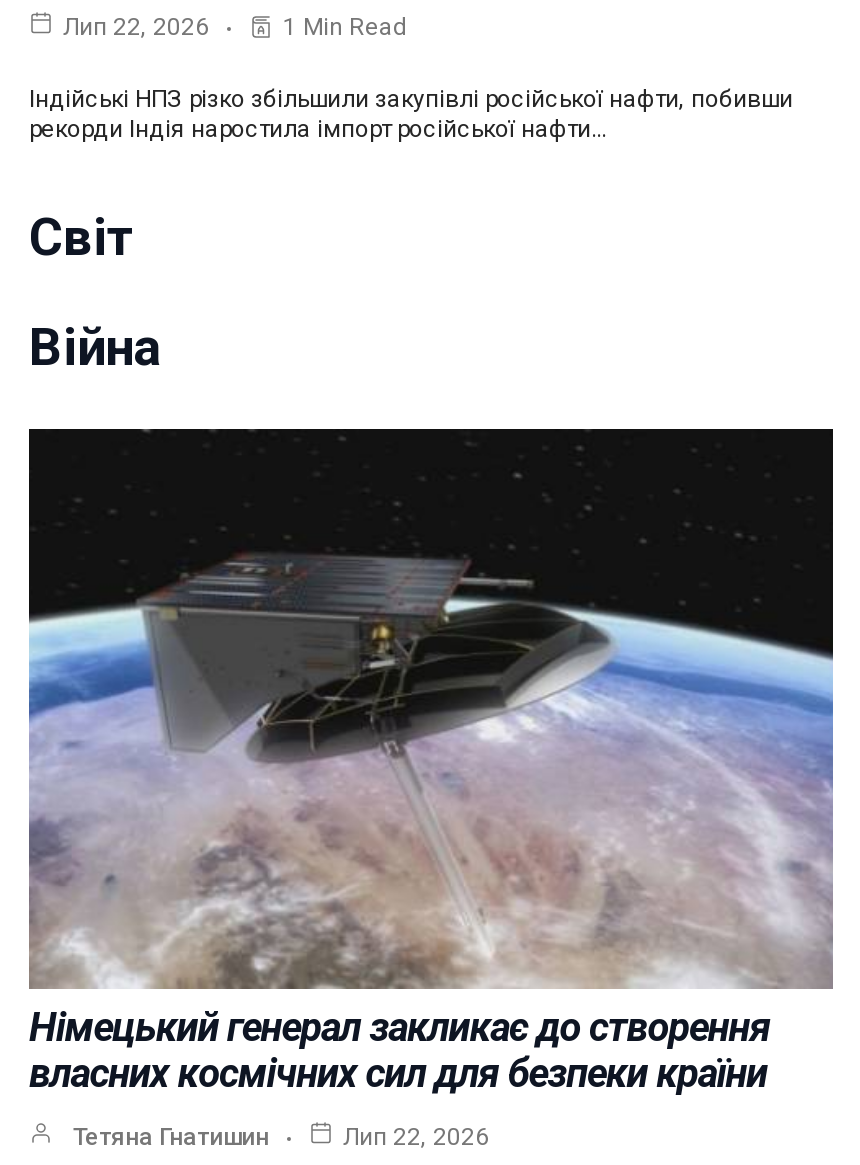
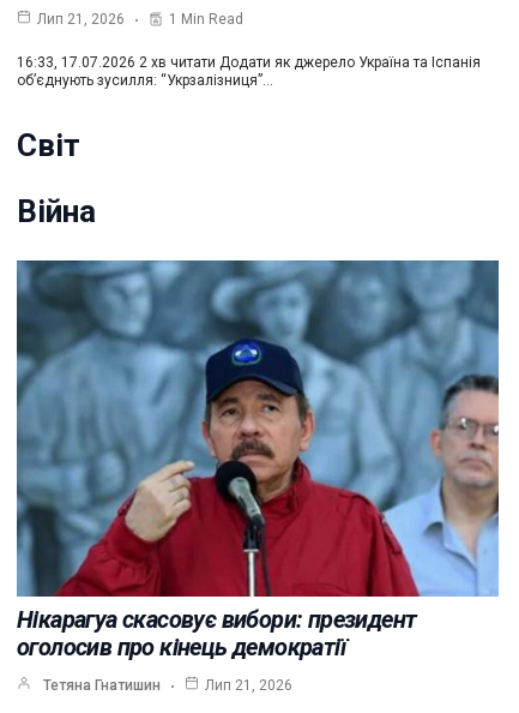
- Лип 22, 2026
+ Лип 21, 2026

- Індійські НПЗ різко збільшили закупівлі російської нафти, побивши
- рекорди Індія наростила імпорт російської нафти…
+ 16:33, 17.07.2026 2 хв читати Додати як джерело Україна та Іспанія
+ об’єднують зусилля: “Укрзалізниця”…

- [image]
- Німецький генерал закликає до створення
- власних космічних сил для безпеки країни
+ [image]
+ Нікарагуа скасовує вибори: президент
+ оголосив про кінець демократії

- Лип 22, 2026
+ Лип 21, 2026
